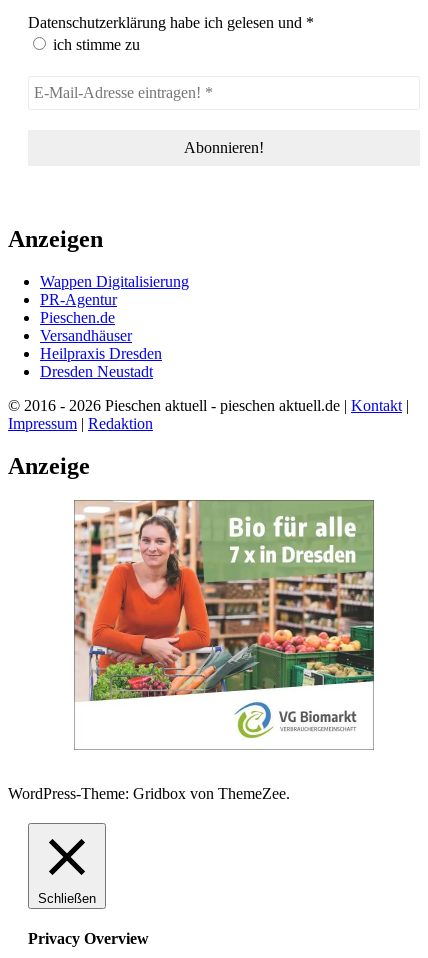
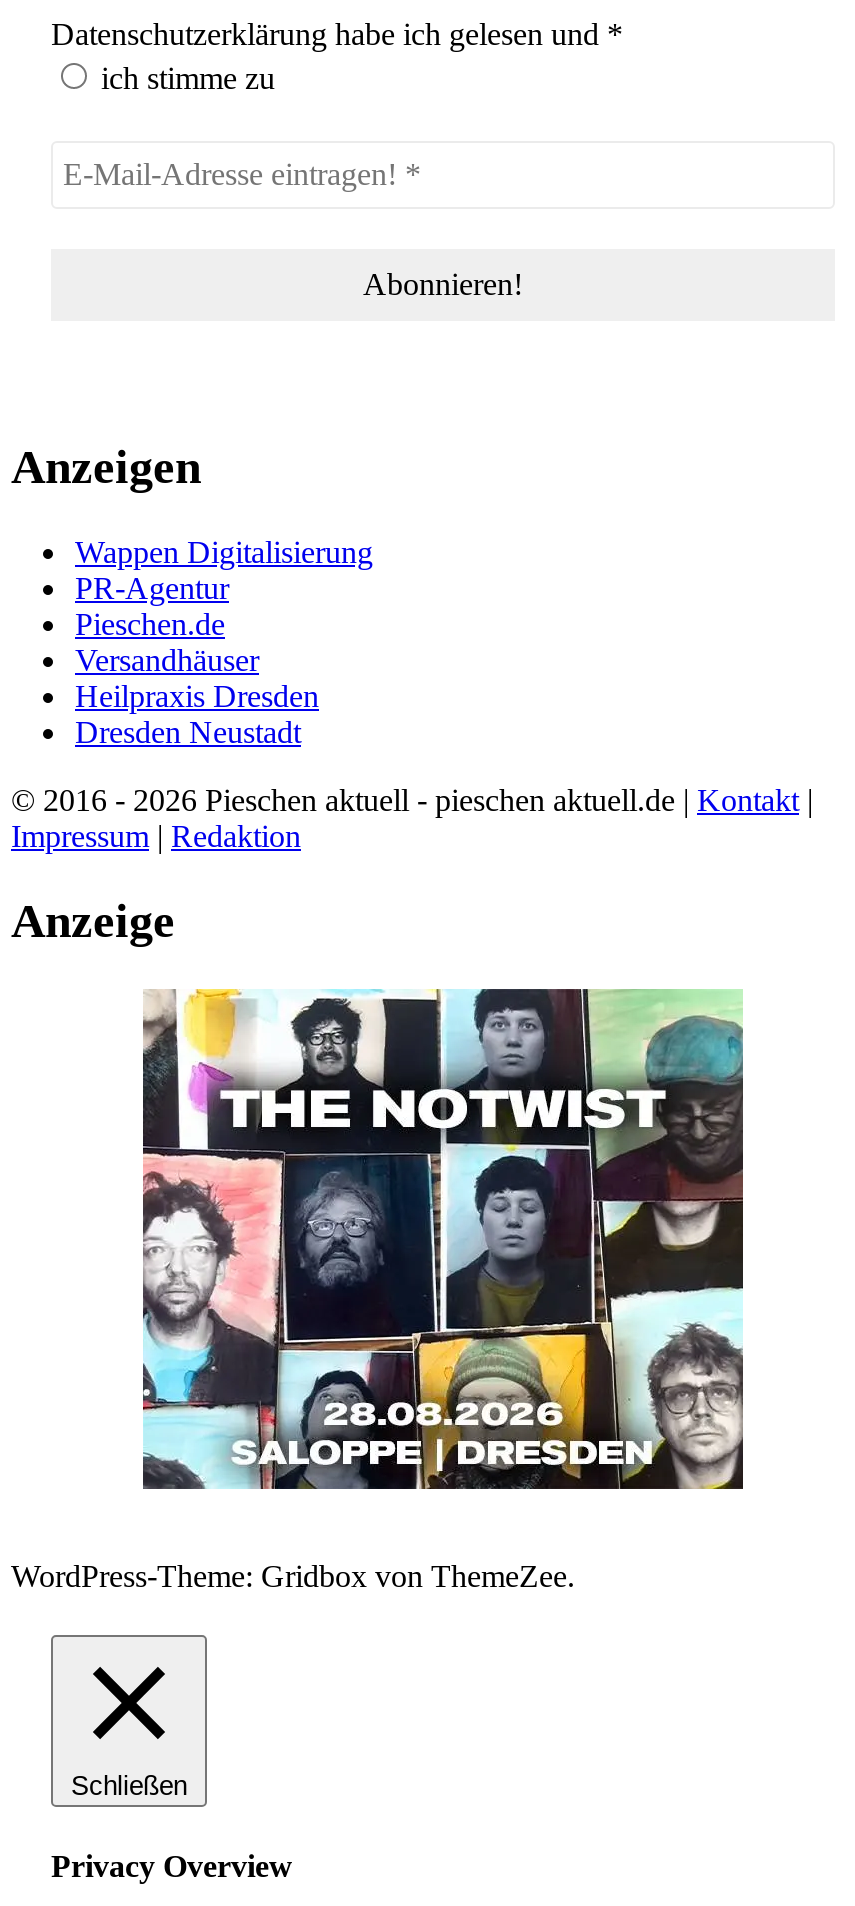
- [image]
+ [image]
